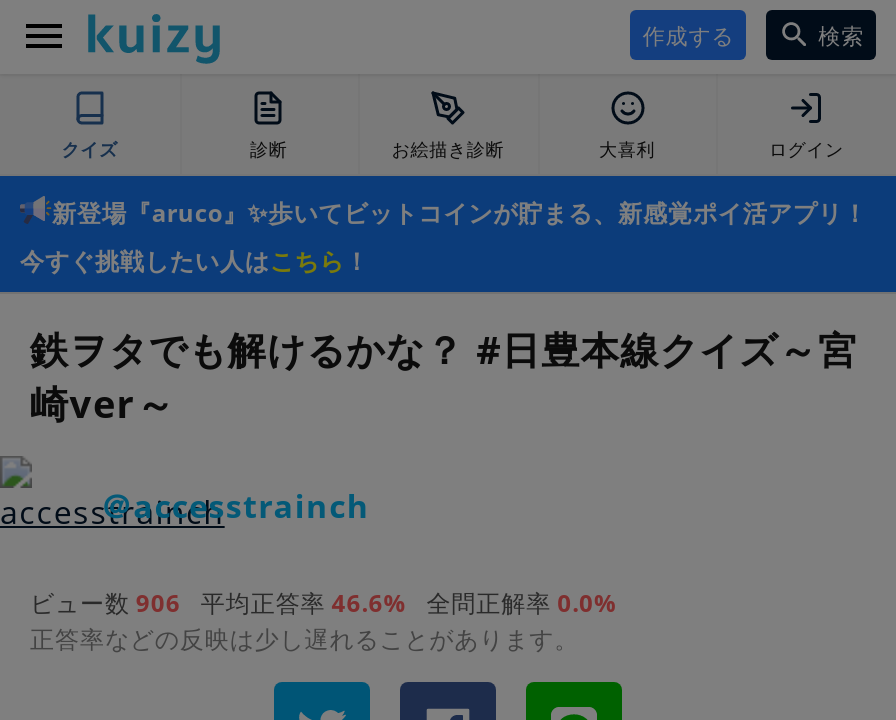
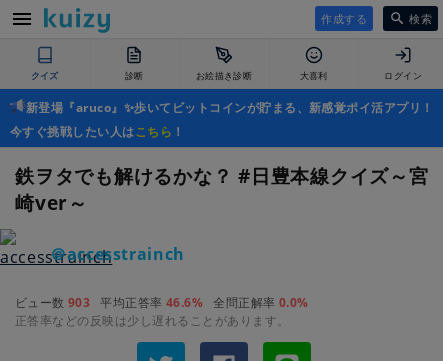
- ビュー数 906 平均正答率 46.6% 全問正解率 0.0%
+ ビュー数 903 平均正答率 46.6% 全問正解率 0.0%
